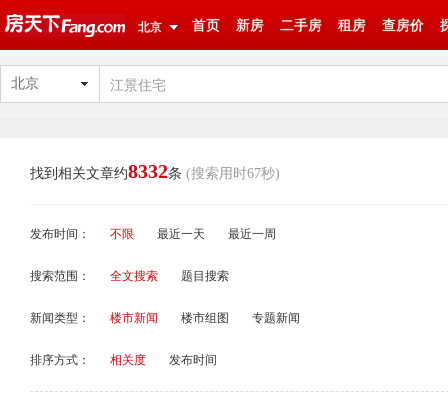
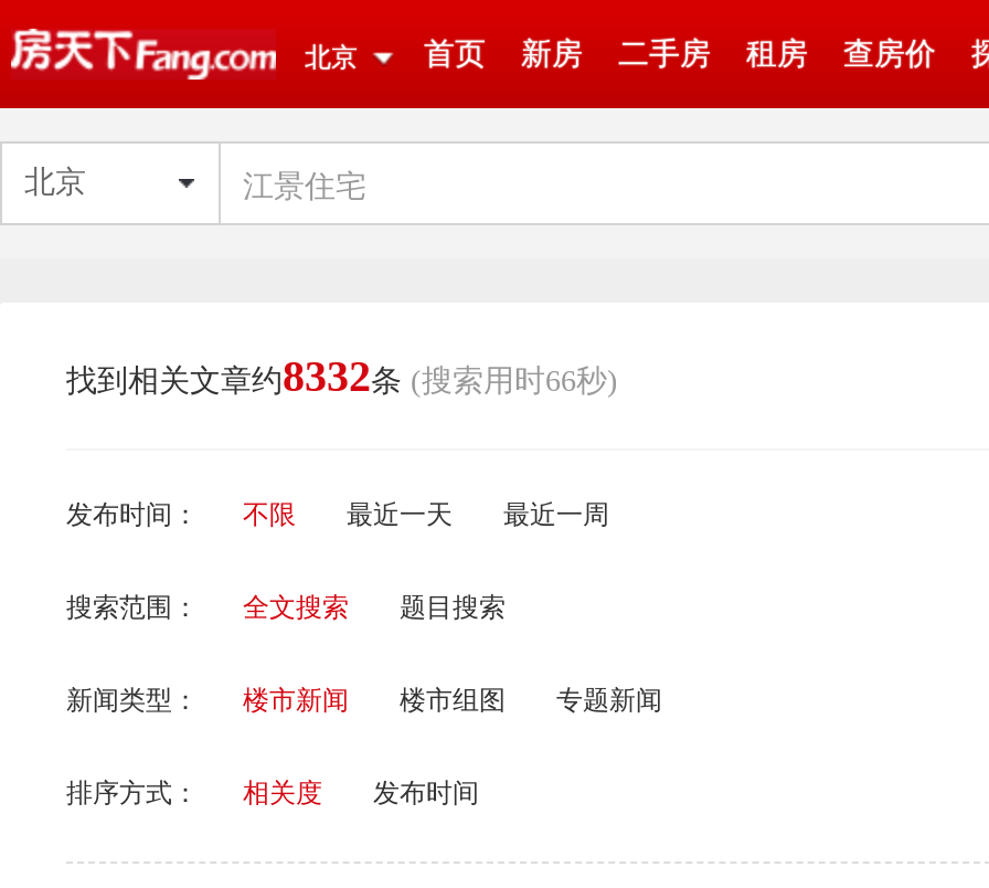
- 找到相关文章约8332条(搜索用时67秒)
+ 找到相关文章约8332条(搜索用时66秒)
